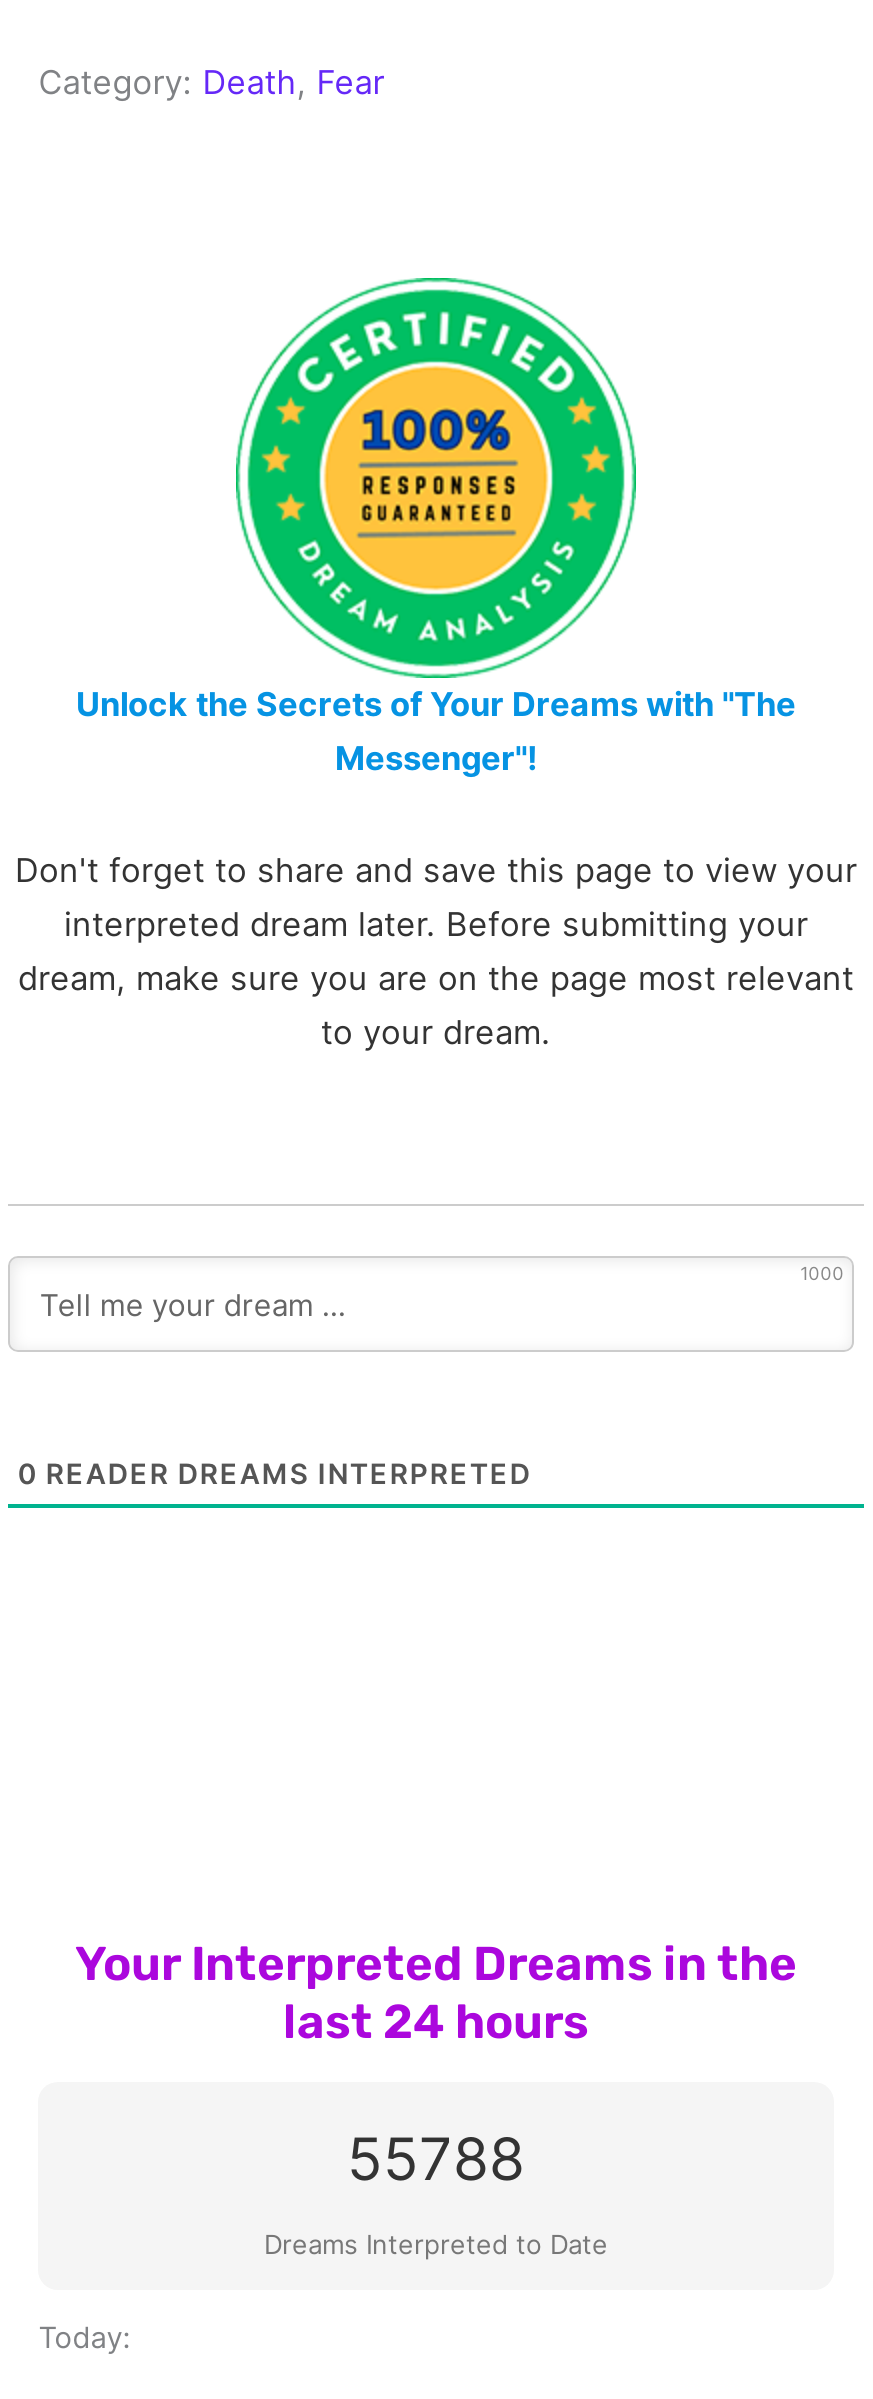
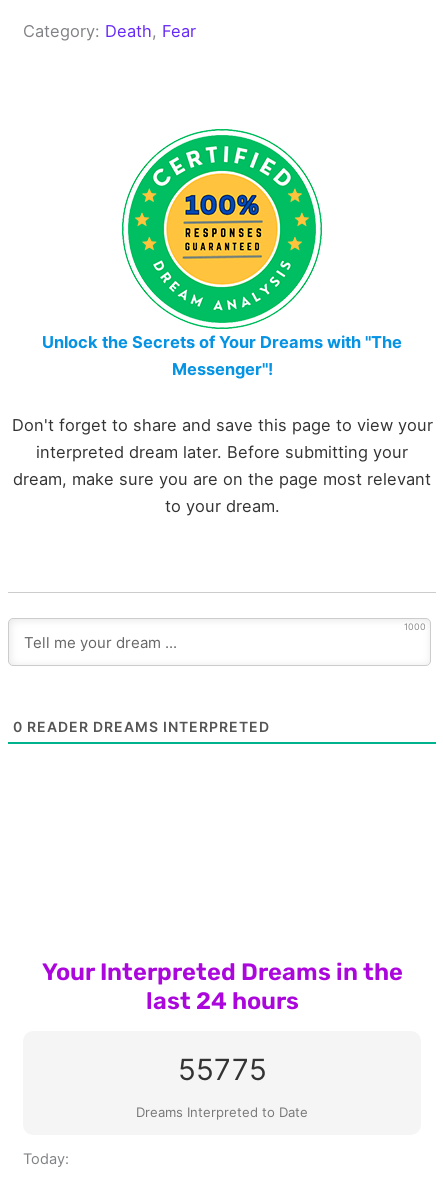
- 55788
+ 55775
